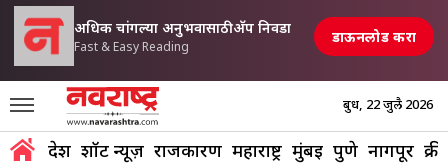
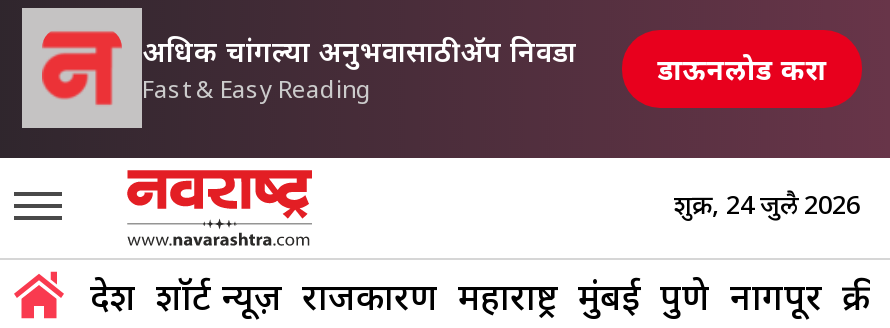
- बुध, 22 जुलै 2026
+ शुक्र, 24 जुलै 2026
